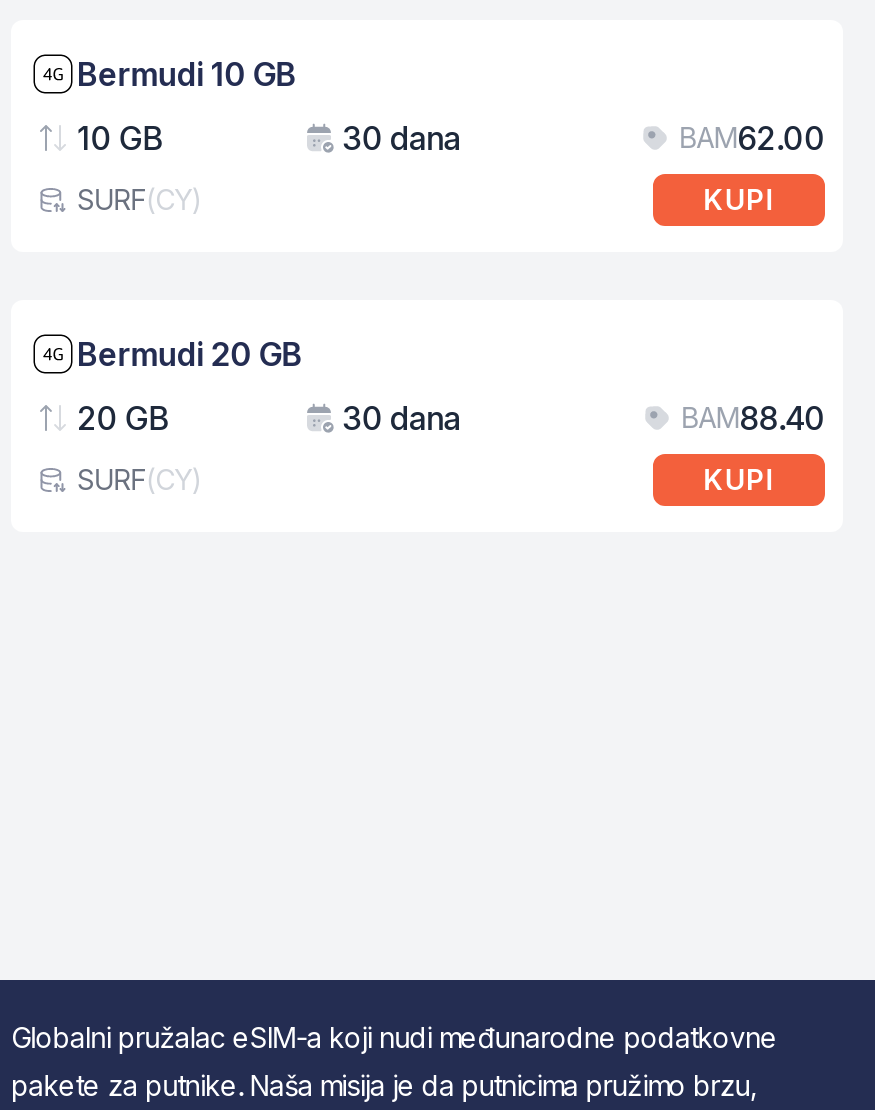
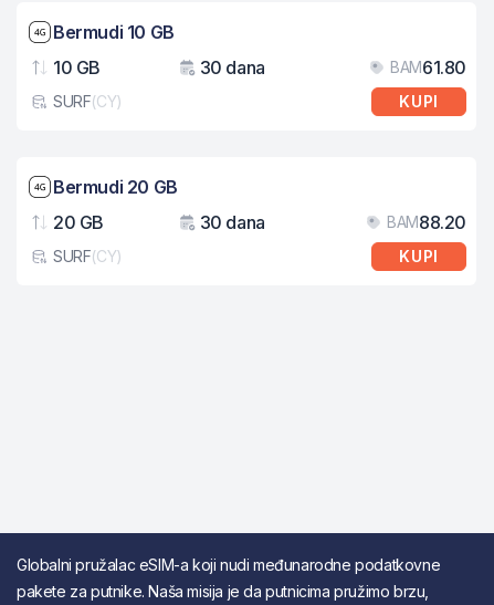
- BAM62.00
+ BAM61.80

- BAM88.40
+ BAM88.20
